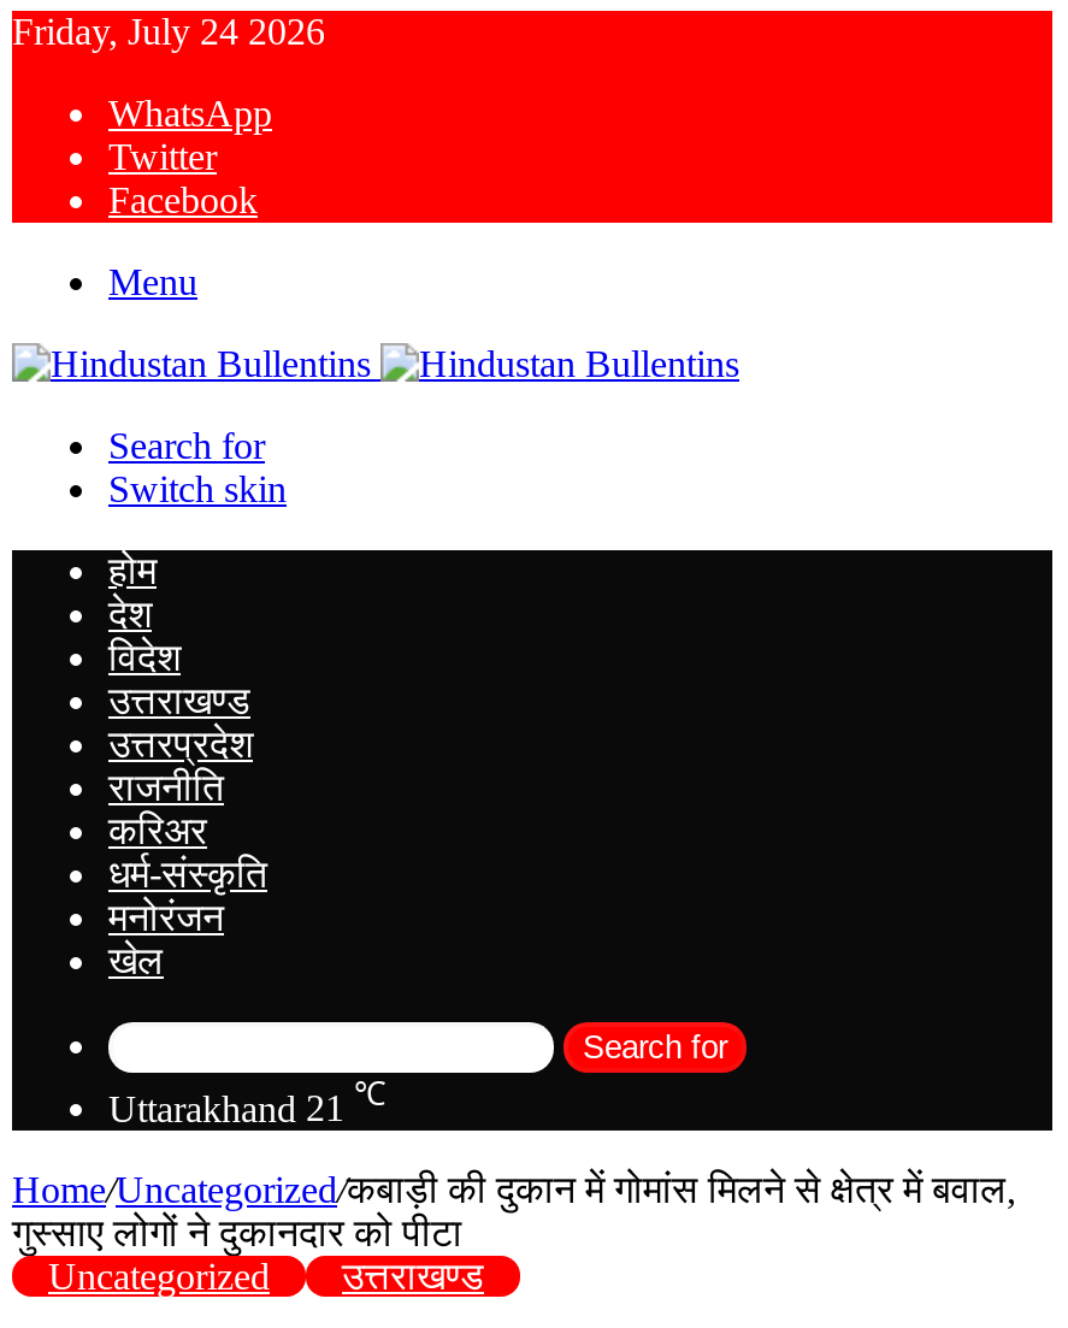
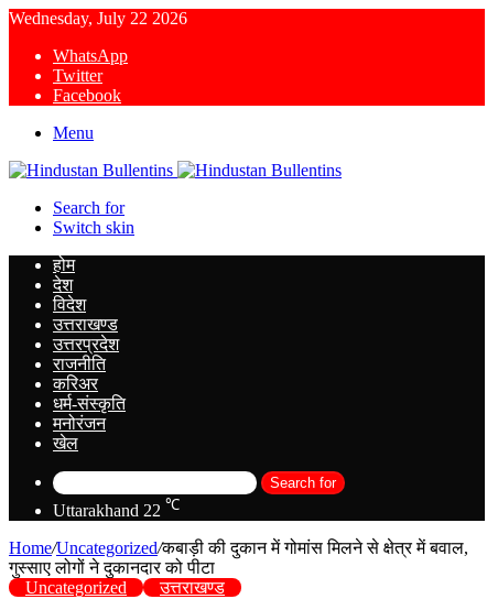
- Friday, July 24 2026
+ Wednesday, July 22 2026

- Uttarakhand 21 ℃
+ Uttarakhand 22 ℃
